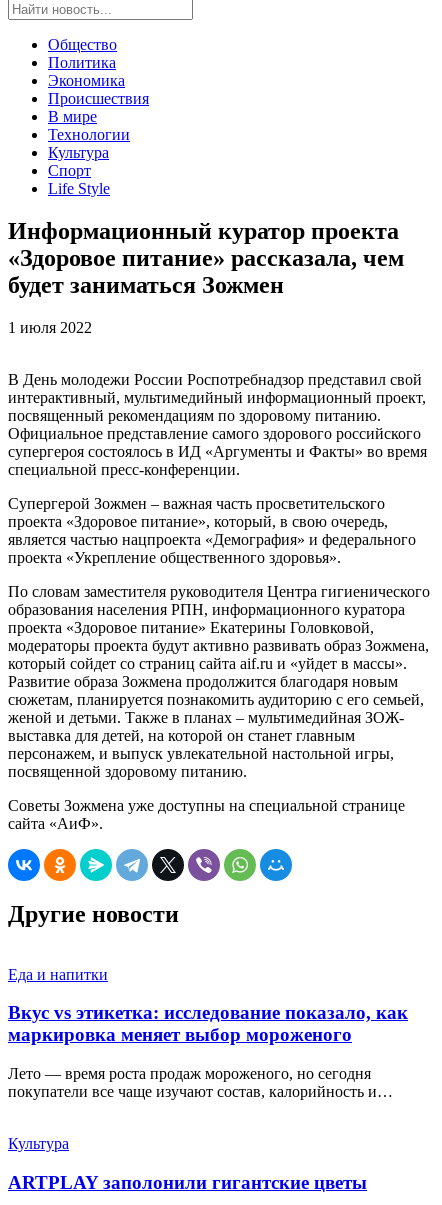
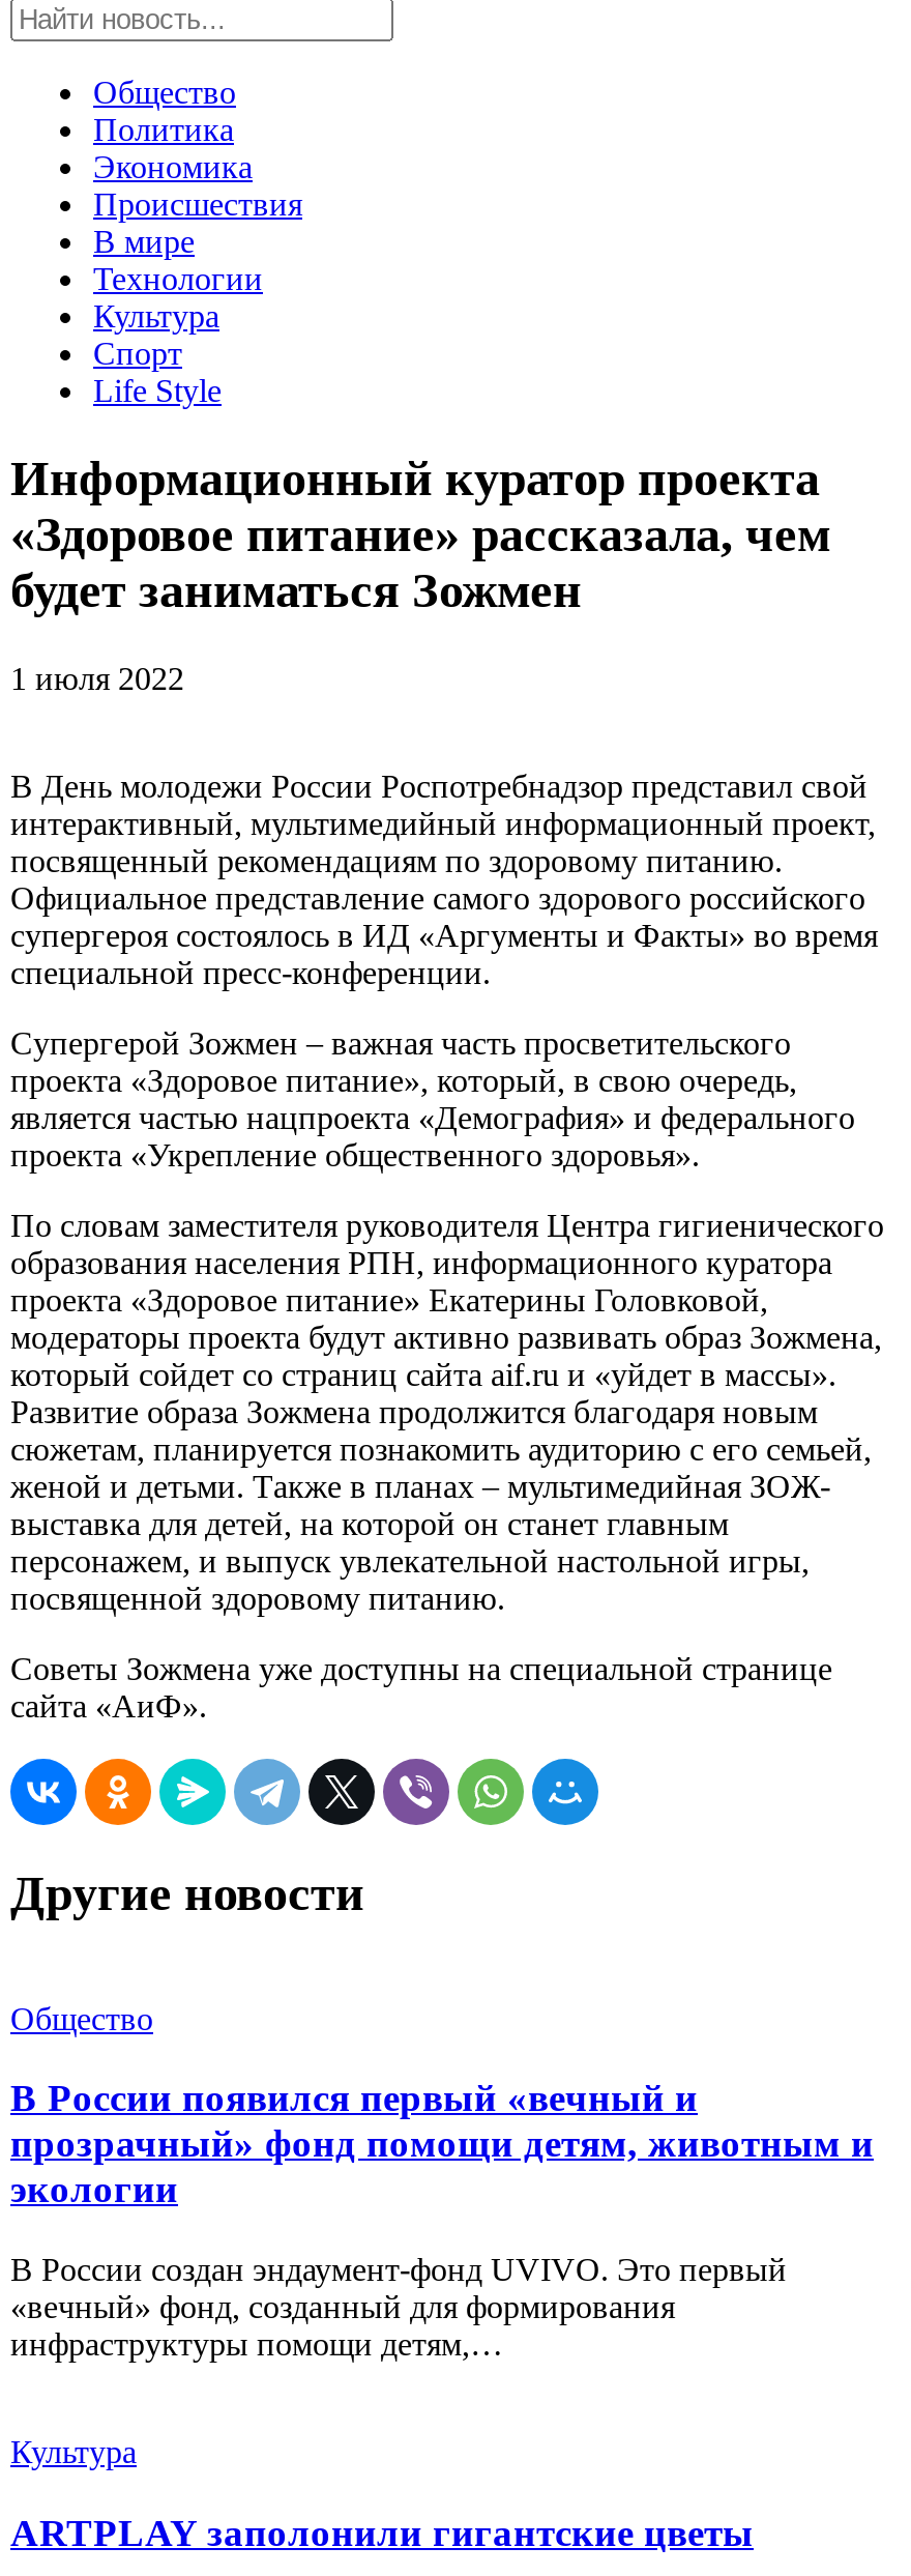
- Еда и напитки
+ Общество

- Вкус vs этикетка: исследование показало, как
- маркировка меняет выбор мороженого
+ В России появился первый «вечный и
+ прозрачный» фонд помощи детям, животным и
+ экологии

- Лето — время роста продаж мороженого, но сегодня
- покупатели все чаще изучают состав, калорийность и…
+ В России создан эндаумент-фонд UVIVO. Это первый
+ «вечный» фонд, созданный для формирования
+ инфраструктуры помощи детям,…
